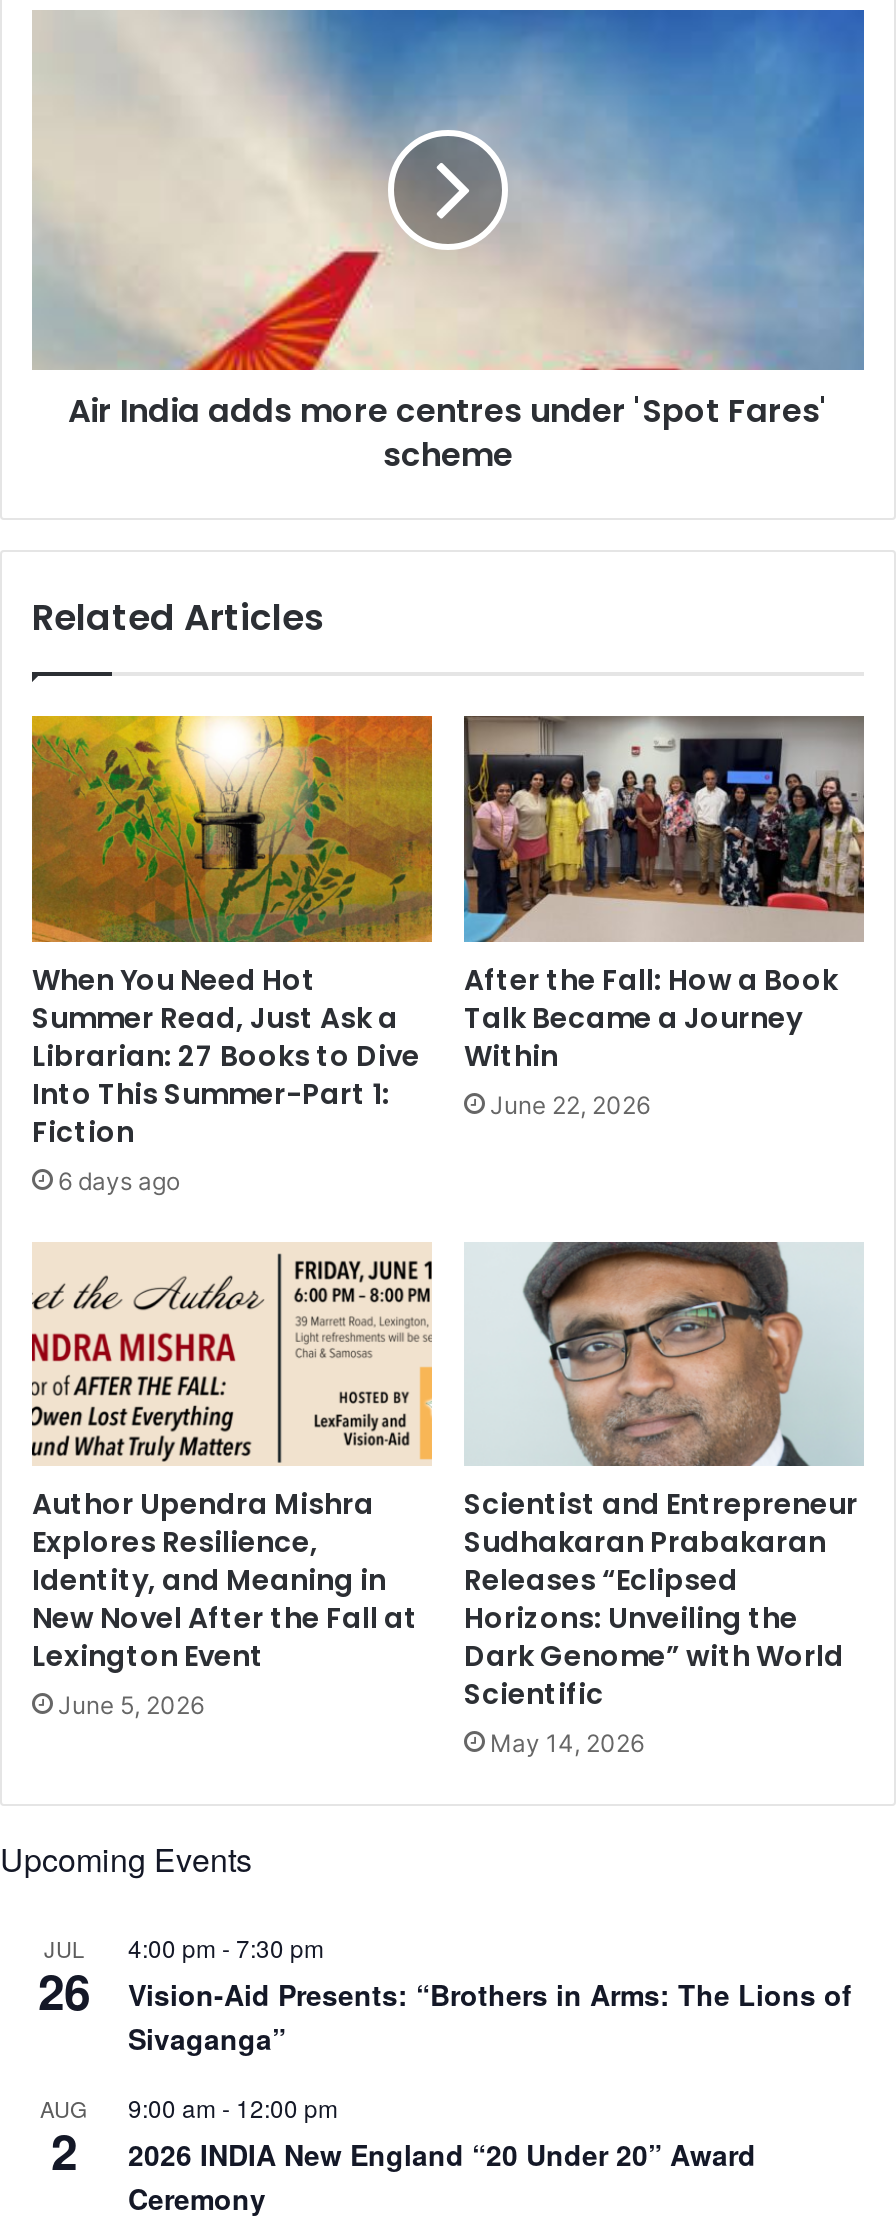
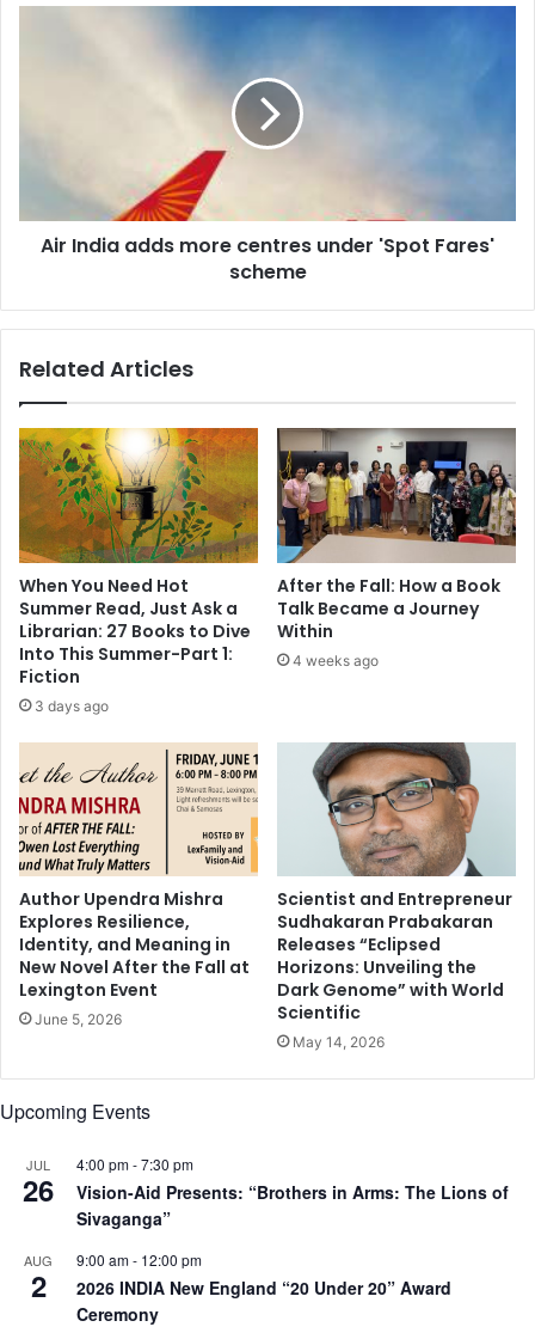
- June 22, 2026
+ 4 weeks ago

- 6 days ago
+ 3 days ago
